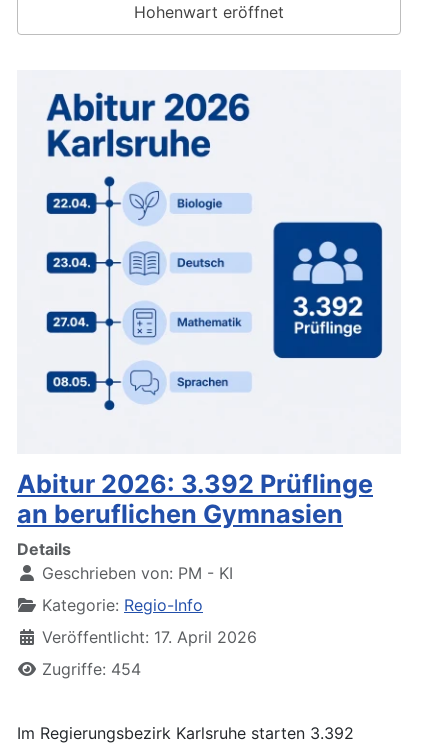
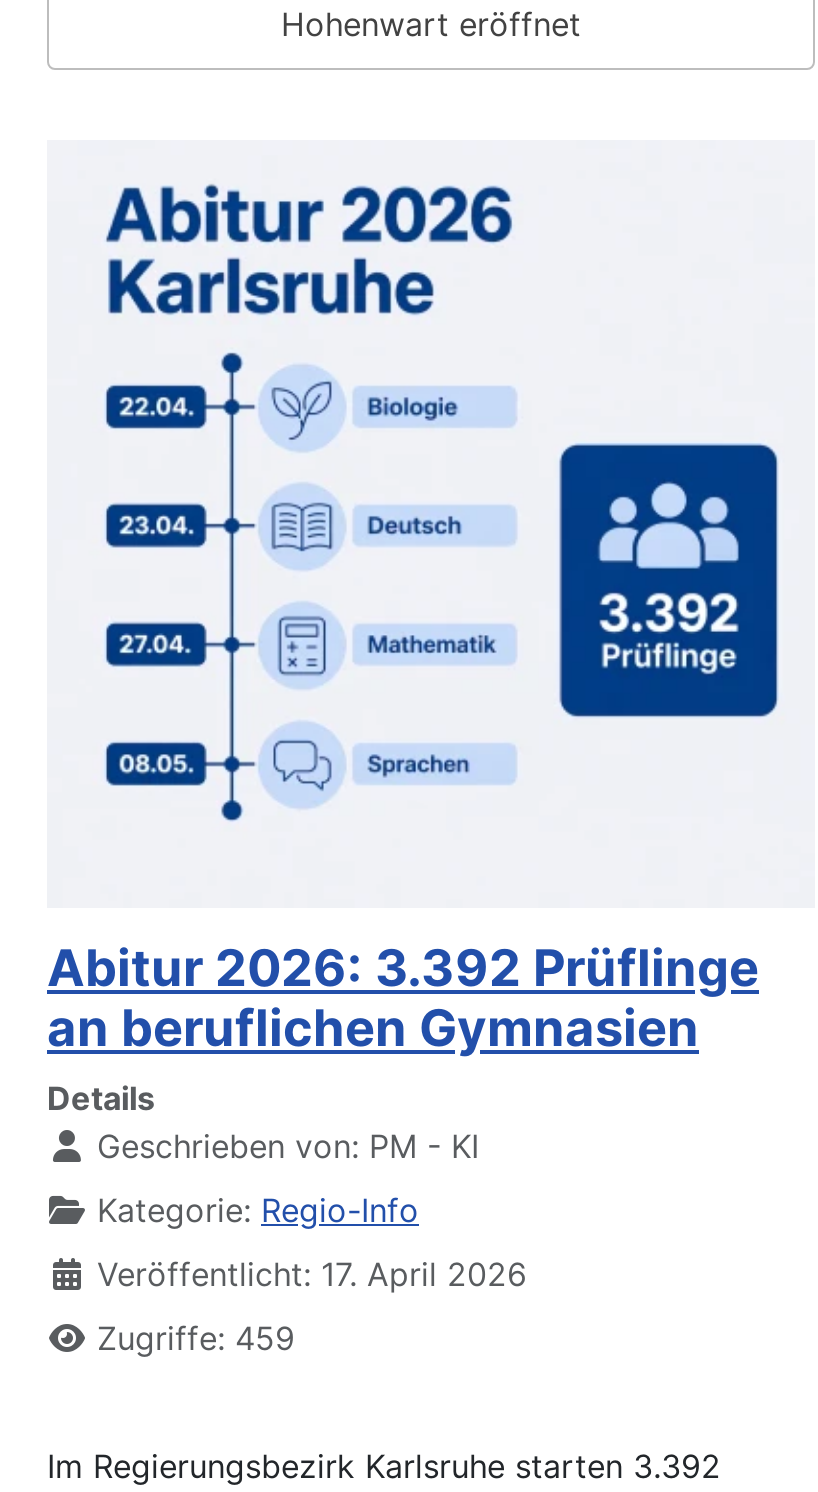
- Zugriffe: 454
+ Zugriffe: 459
